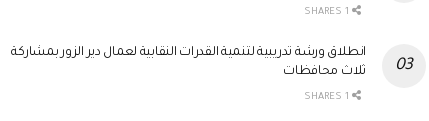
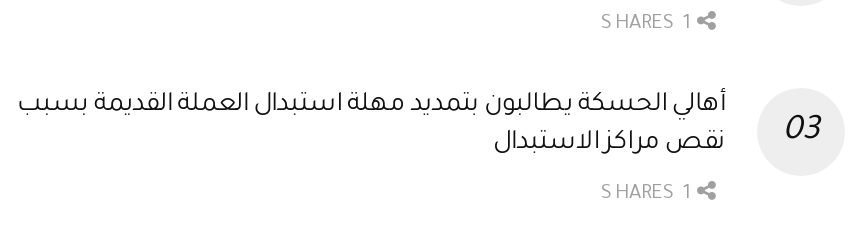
- انطلاق ورشة تدريبية لتنمية القدرات النقابية لعمال دير الزور بمشاركة
- ثلاث محافظات
+ أهالي الحسكة يطالبون بتمديد مهلة استبدال العملة القديمة بسبب
+ نقص مراكز الاستبدال
